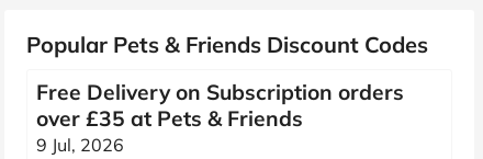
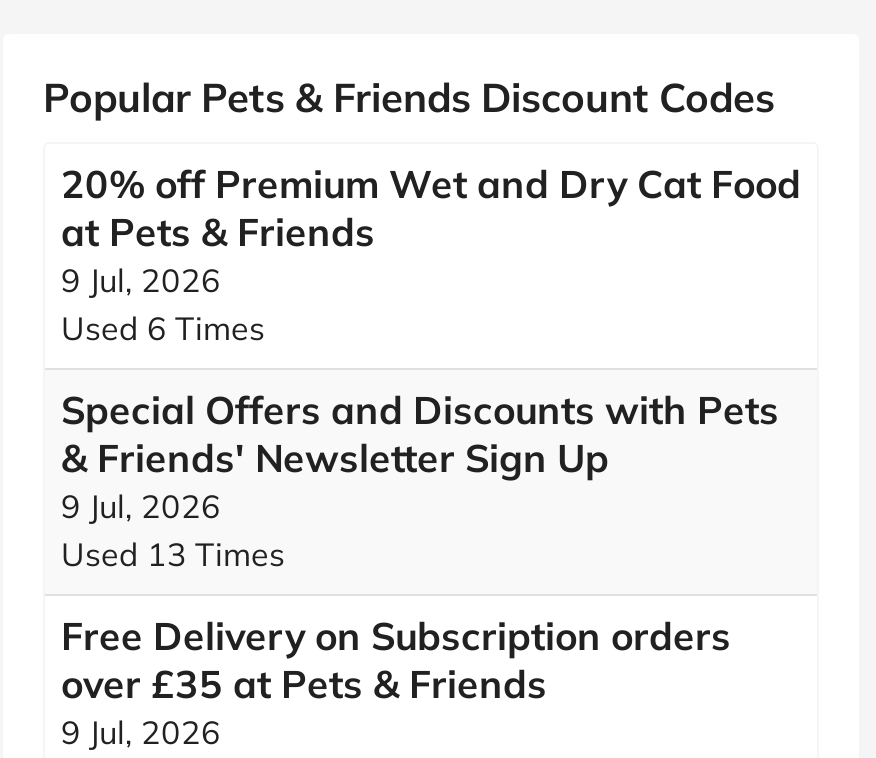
+ 20% off Premium Wet and Dry Cat Food
+ at Pets & Friends
+ 9 Jul, 2026
+ Used 6 Times
+ Special Offers and Discounts with Pets
+ & Friends' Newsletter Sign Up
+ 9 Jul, 2026
+ Used 13 Times
